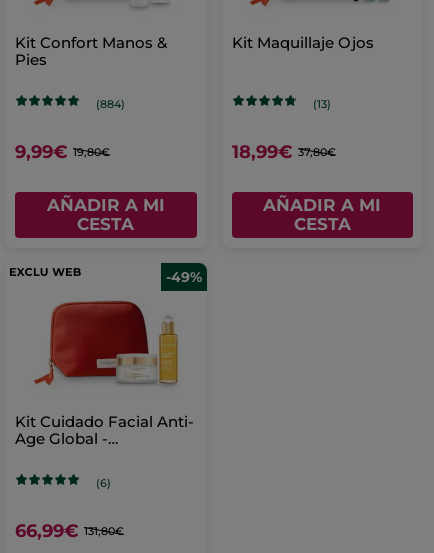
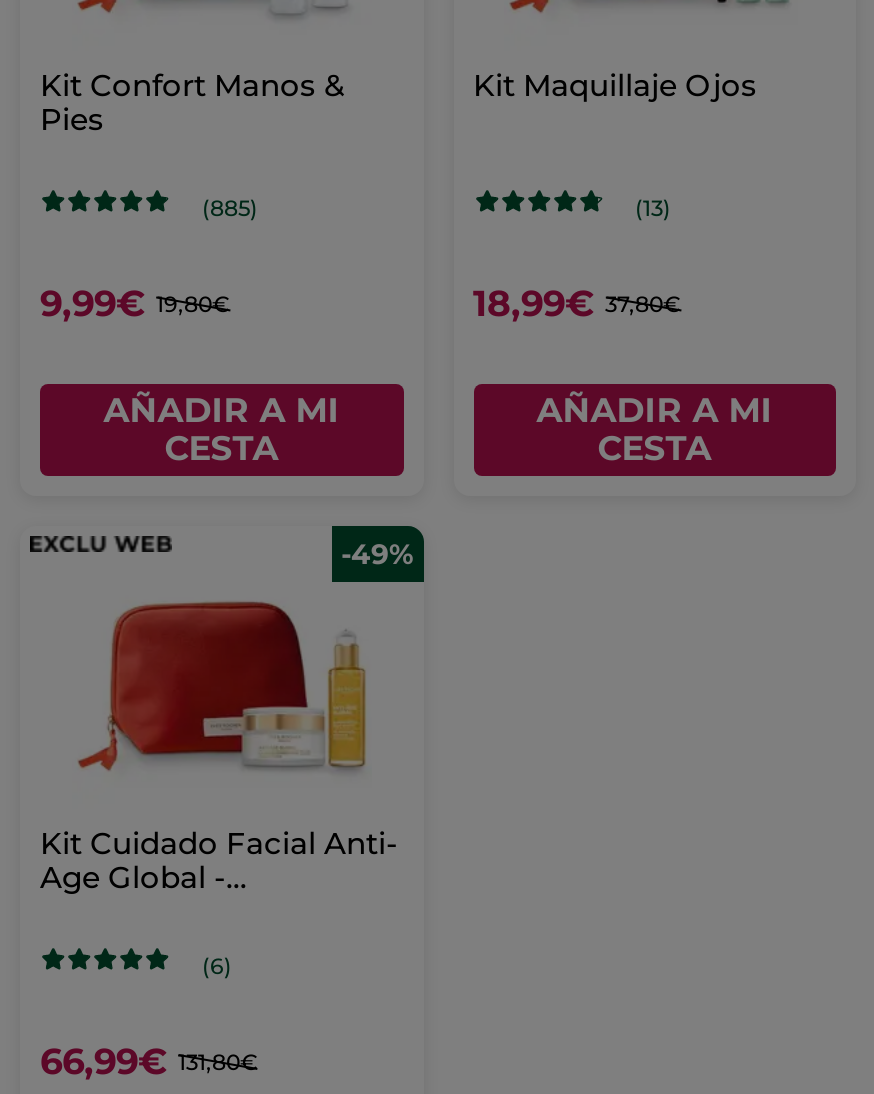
- (884)
+ (885)
